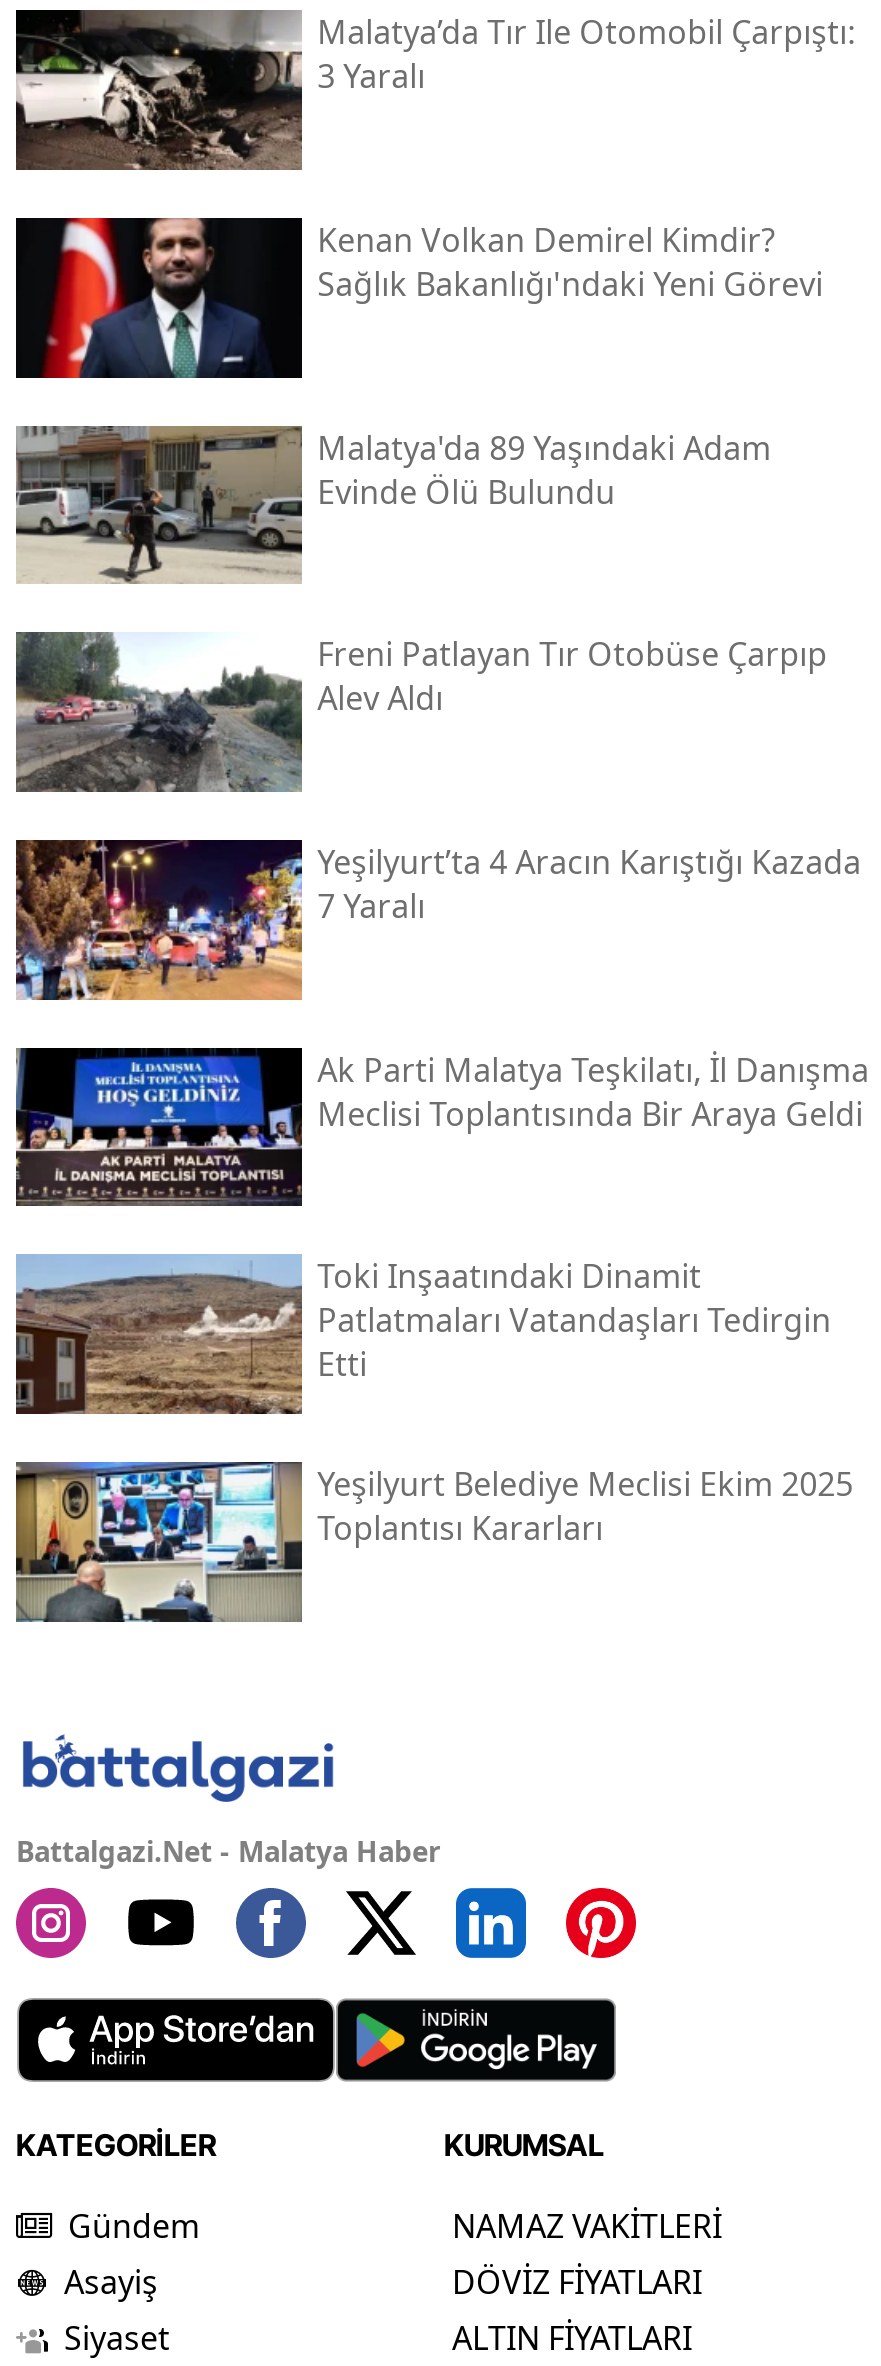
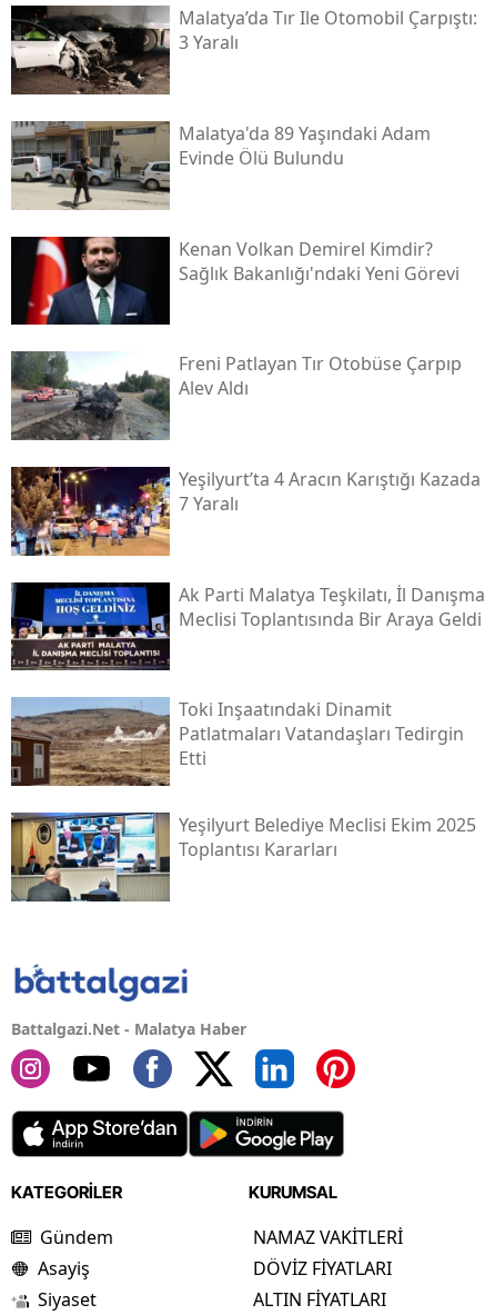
moved down: [image] | Kenan Volkan Demirel Kimdir? | Sağlık Bakanlığı'ndaki Yeni Görevi

moved up: [image] | Malatya'da 89 Yaşındaki Adam | Evinde Ölü Bulundu
